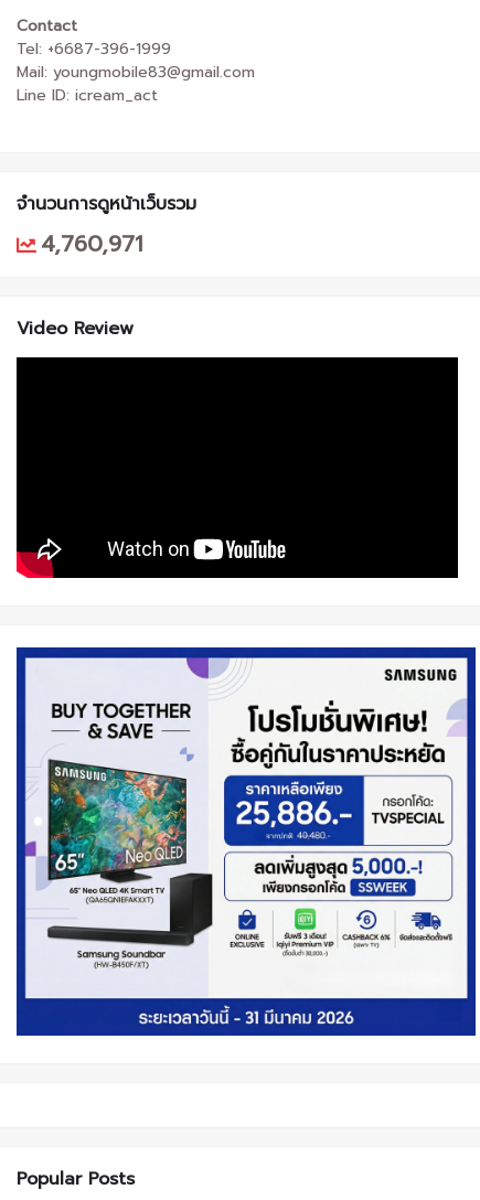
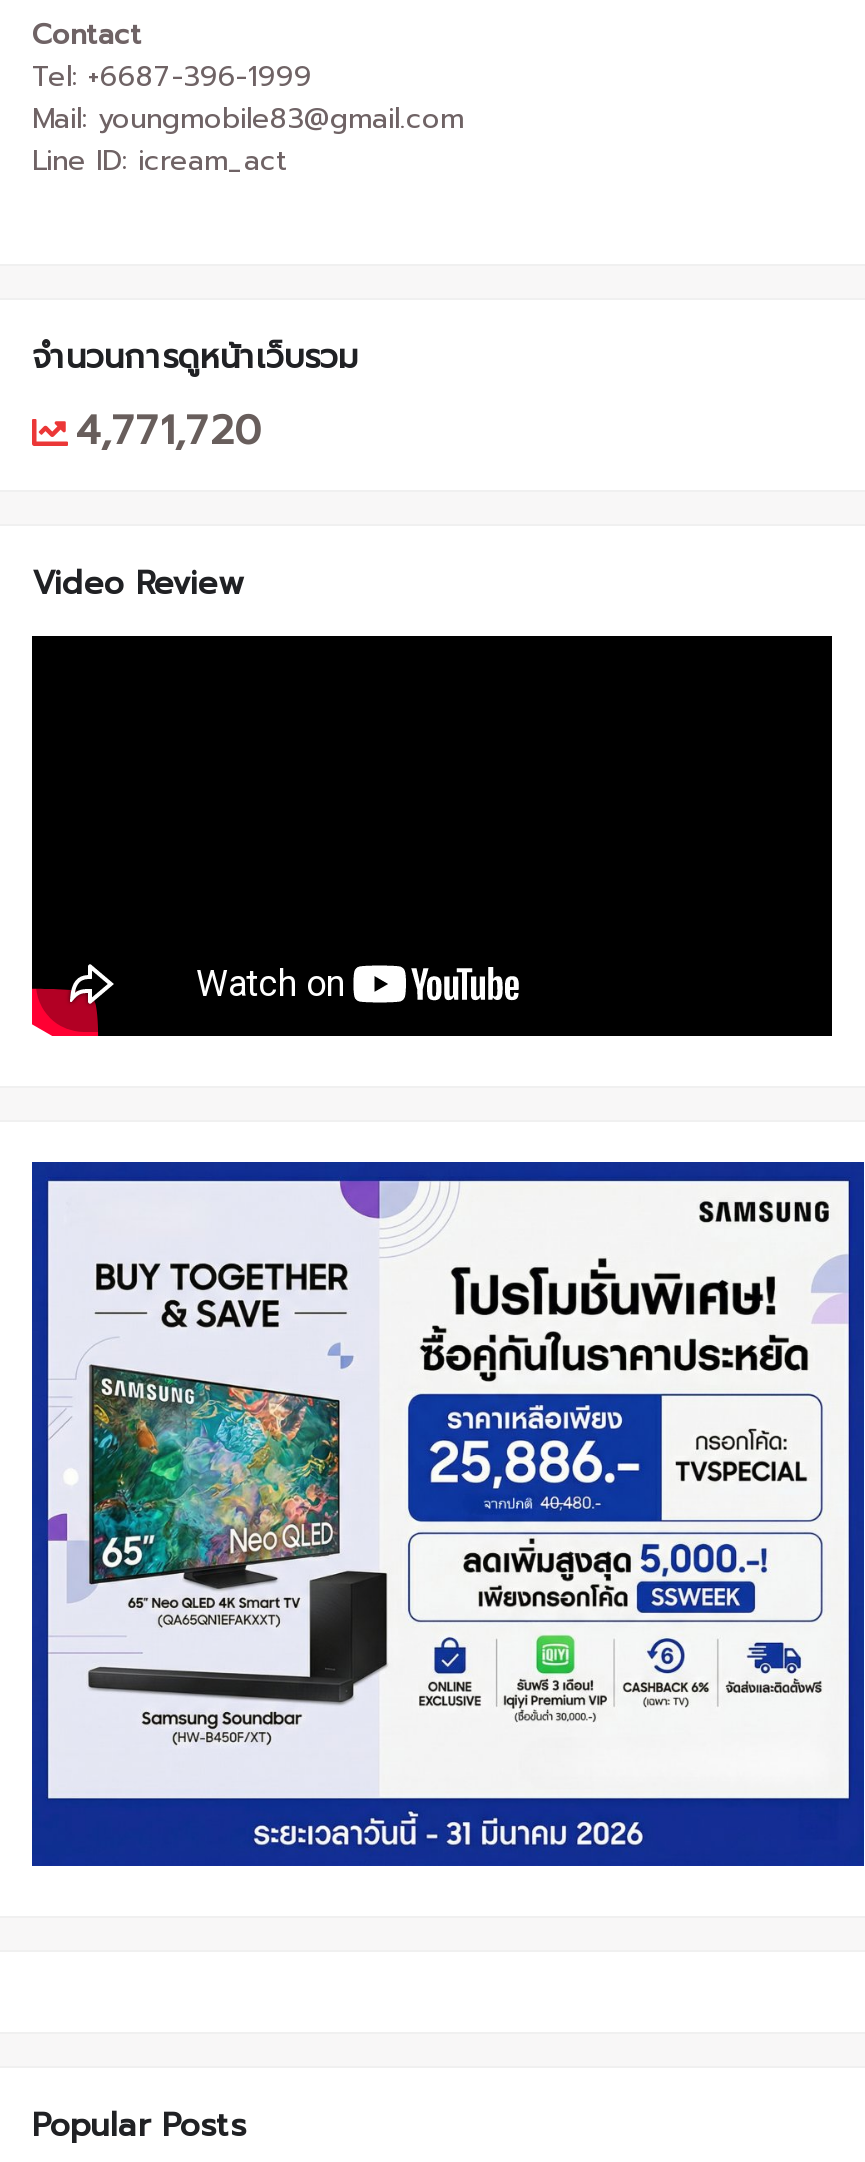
- 4,760,971
+ 4,771,720
